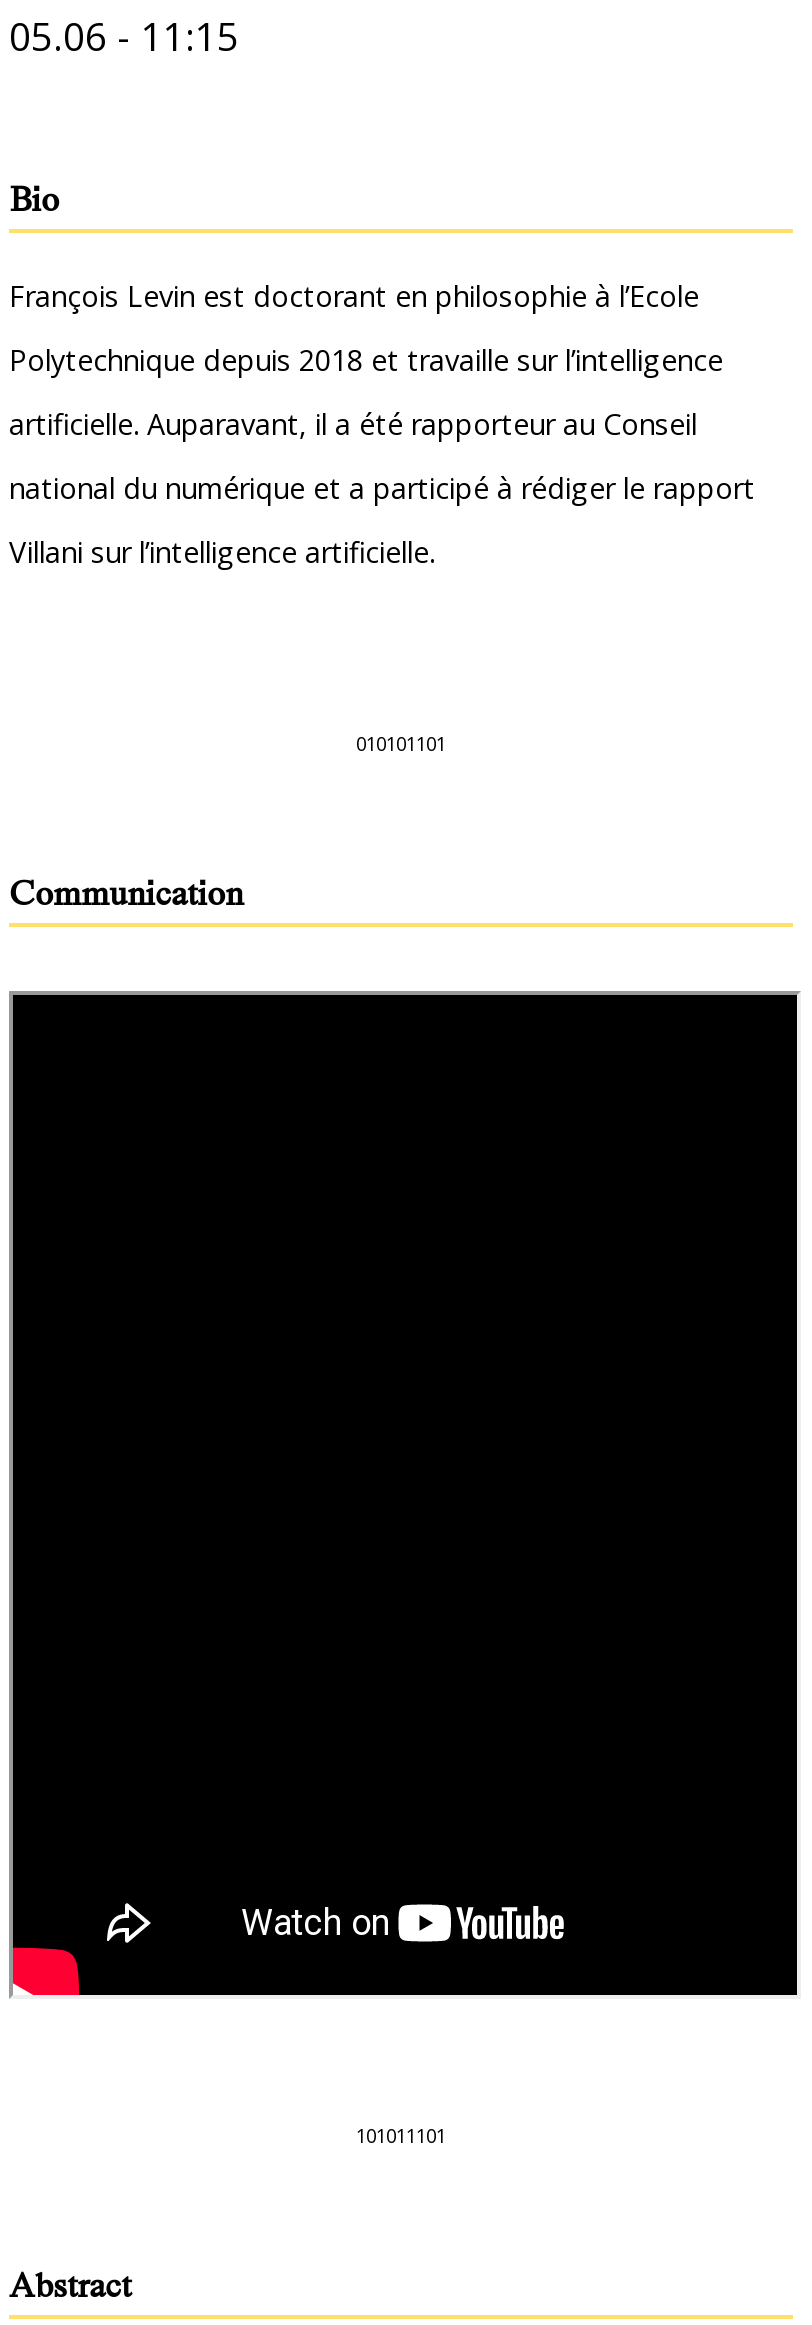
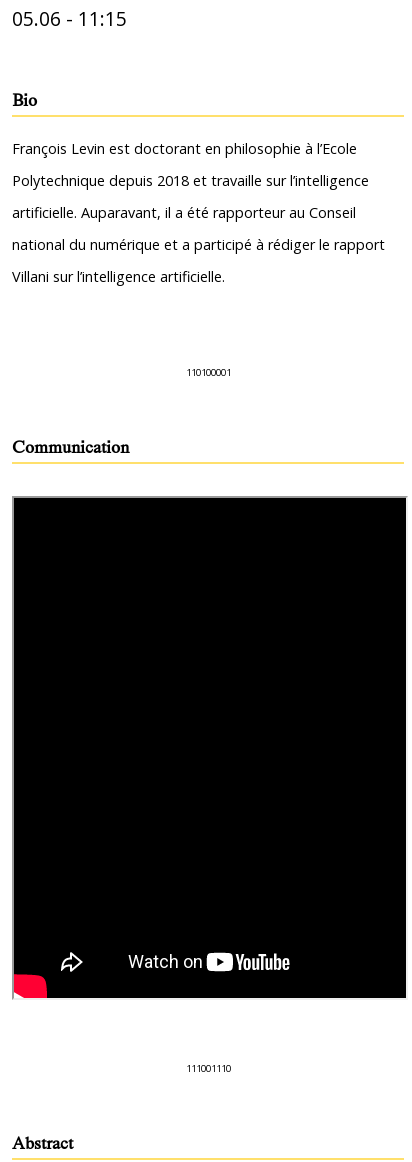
- 010101 101
+ 110100 001

- 10101 1 101
+ 11100 1 110
